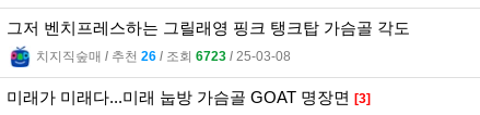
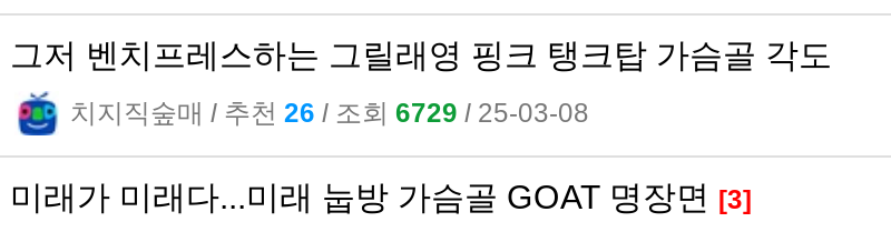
- 치지직숲매 l 추천 26 l 조회 6723 l 25-03-08
+ 치지직숲매 l 추천 26 l 조회 6729 l 25-03-08
